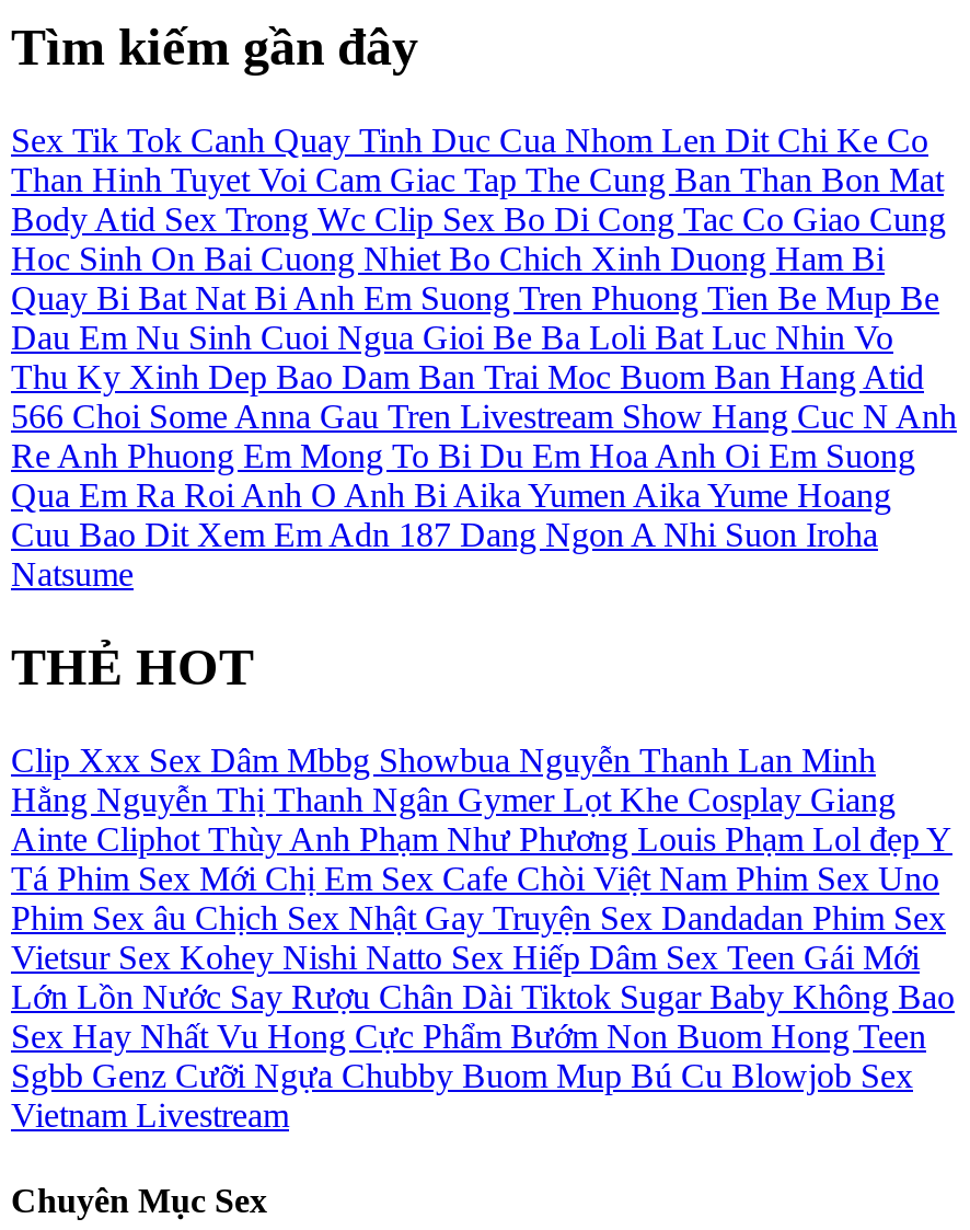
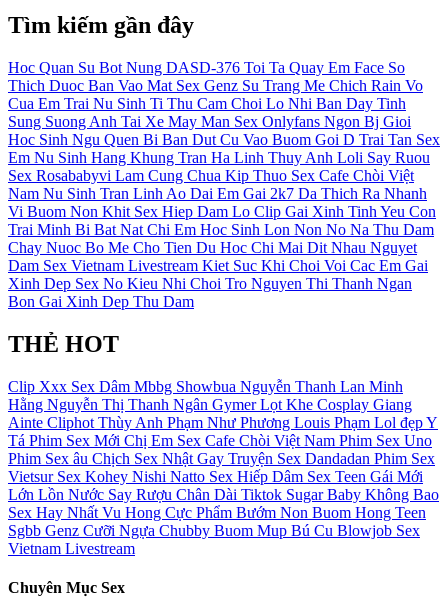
- Sex Tik Tok Canh Quay Tinh Duc Cua Nhom Len Dit Chi Ke Co
- Than Hinh Tuyet Voi Cam Giac Tap The Cung Ban Than Bon Mat
- Body Atid Sex Trong Wc Clip SexBo Di Cong Tac Co Giao Cung
- Hoc Sinh On Bai Cuong Nhiet Bo Chich XinhDuong Ham Bi
- Quay Bi Bat Nat Bi Anh Em Suong Tren Phuong Tien Be Mup Be
- DauEm Nu Sinh Cuoi Ngua Gioi Be Ba Loli Bat Luc Nhin Vo
- Thu Ky Xinh Dep Bao Dam Ban Trai Moc Buom Ban Hang Atid
- 566 Choi Some Anna Gau Tren Livestream Show Hang Cuc N Anh
- Re Anh Phuong Em Mong To Bi Du Em Hoa Anh Oi Em Suong
- Qua Em Ra Roi Anh O Anh Bi Aika Yumen Aika Yume Hoang
- Cuu Bao Dit Xem Em Adn 187 Dang Ngon A Nhi Suon Iroha
- Natsume
+ Hoc Quan Su Bot Nung DASD-376 Toi Ta Quay Em Face So
+ Thich Duoc Ban Vao Mat Sex Genz Su Trang Me Chich Rain Vo
+ Cua Em Trai Nu Sinh Ti Thu Cam Choi Lo Nhi Ban Day Tinh
+ Sung Suong Anh Tai Xe May Man Sex Onlyfans Ngon Bj Gioi
+ Hoc Sinh Ngu Quen Bi Ban Dut Cu Vao Buom Goi D Trai Tan Sex
+ Em Nu Sinh Hang Khung Tran Ha Linh Thuy Anh Loli Say Ruou
+ Sex Rosababyvi Lam Cung Chua Kip Thuo Sex Cafe Chòi Việt
+ Nam Nu Sinh Tran Linh Ao Dai Em Gai 2k7 Da Thich Ra Nhanh
+ Vi Buom Non Khit Sex Hiep Dam Lo Clip Gai Xinh Tinh Yeu Con
+ Trai Minh Bi Bat Nat Chi Em Hoc Sinh Lon Non No Na Thu Dam
+ Chay Nuoc Bo Me Cho Tien Du Hoc Chi Mai Dit Nhau Nguyet
+ Dam Sex Vietnam Livestream Kiet Suc Khi Choi Voi Cac Em Gai
+ Xinh Dep Sex No Kieu Nhi Choi Tro Nguyen Thi Thanh Ngan
+ Bon Gai Xinh Dep Thu Dam
